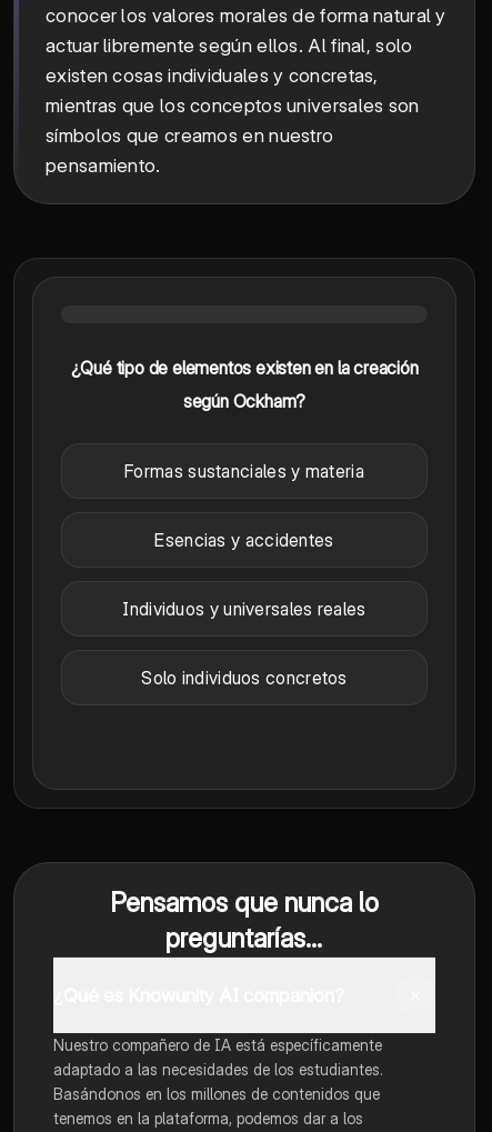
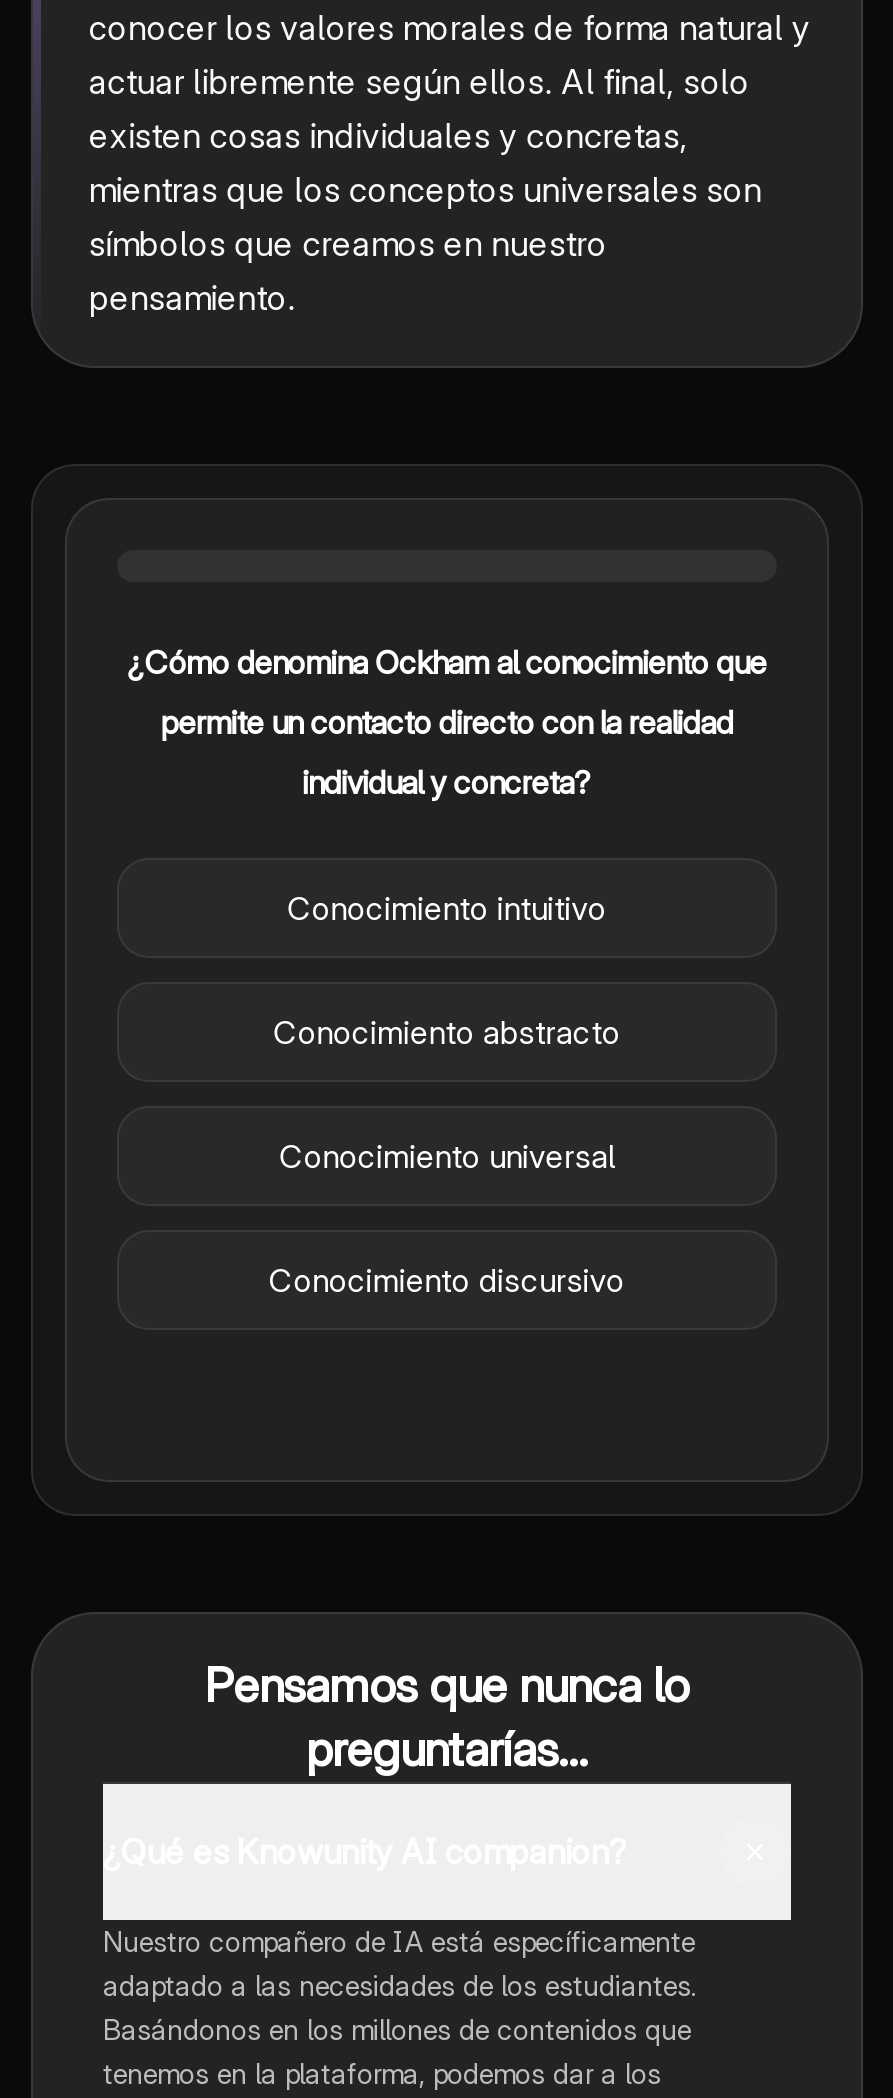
- ¿Qué tipo de elementos existen en la creación
- según Ockham?
- Formas sustanciales y materia
- Esencias y accidentes
- Individuos y universales reales
- Solo individuos concretos
+ ¿Cómo denomina Ockham al conocimiento que
+ permite un contacto directo con la realidad
+ individual y concreta?
+ Conocimiento intuitivo
+ Conocimiento abstracto
+ Conocimiento universal
+ Conocimiento discursivo
